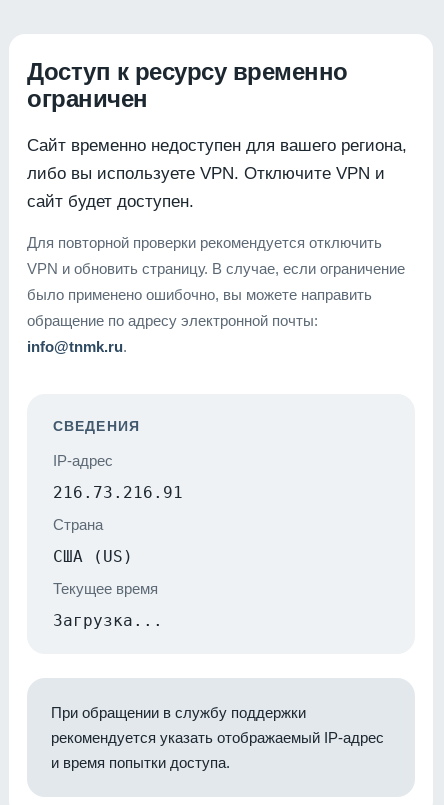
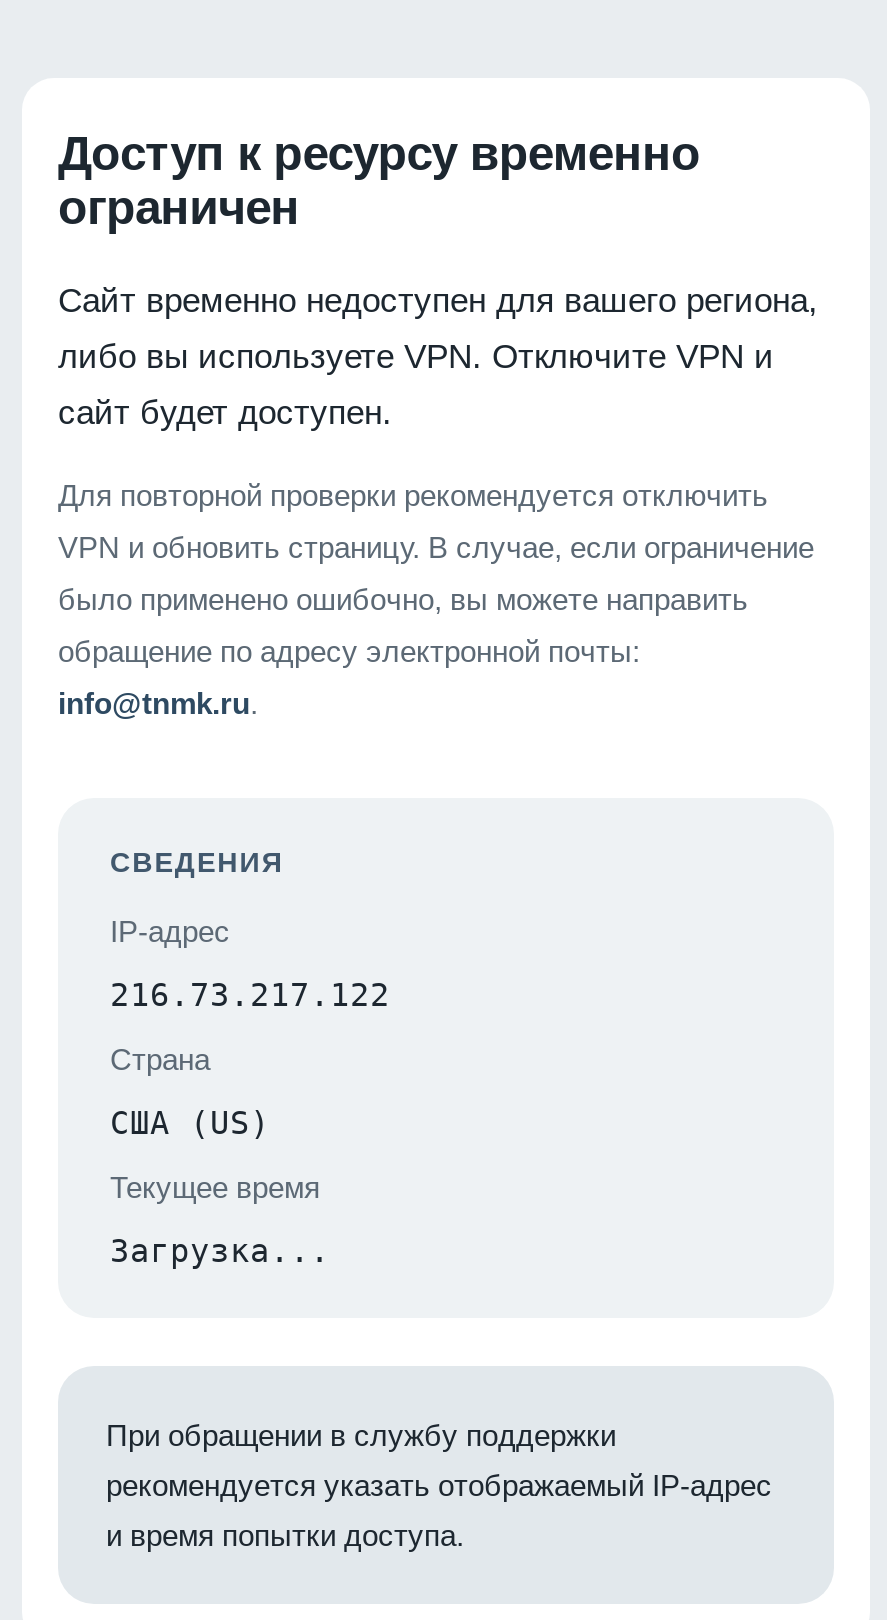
- 216.73.216.91
+ 216.73.217.122
